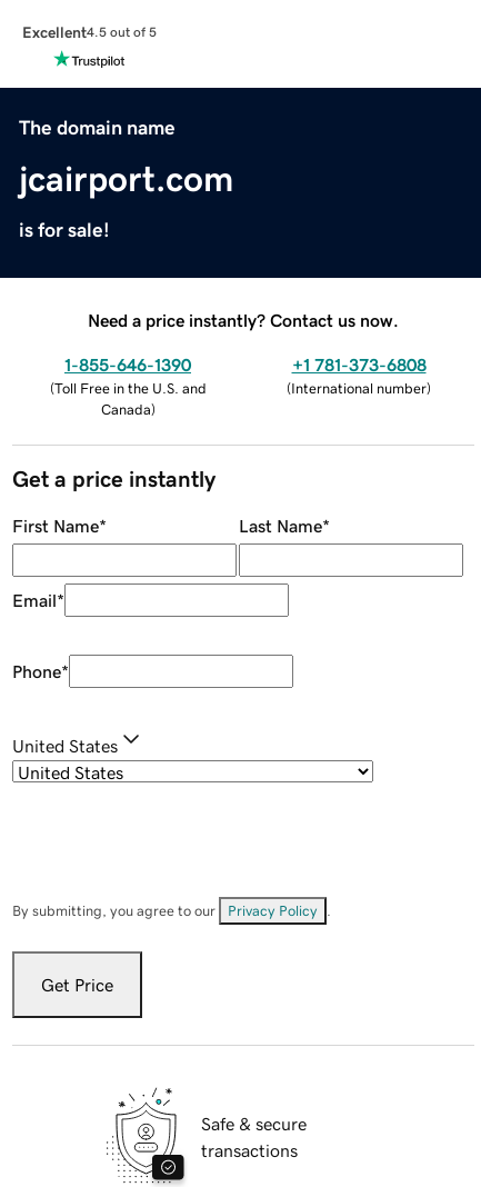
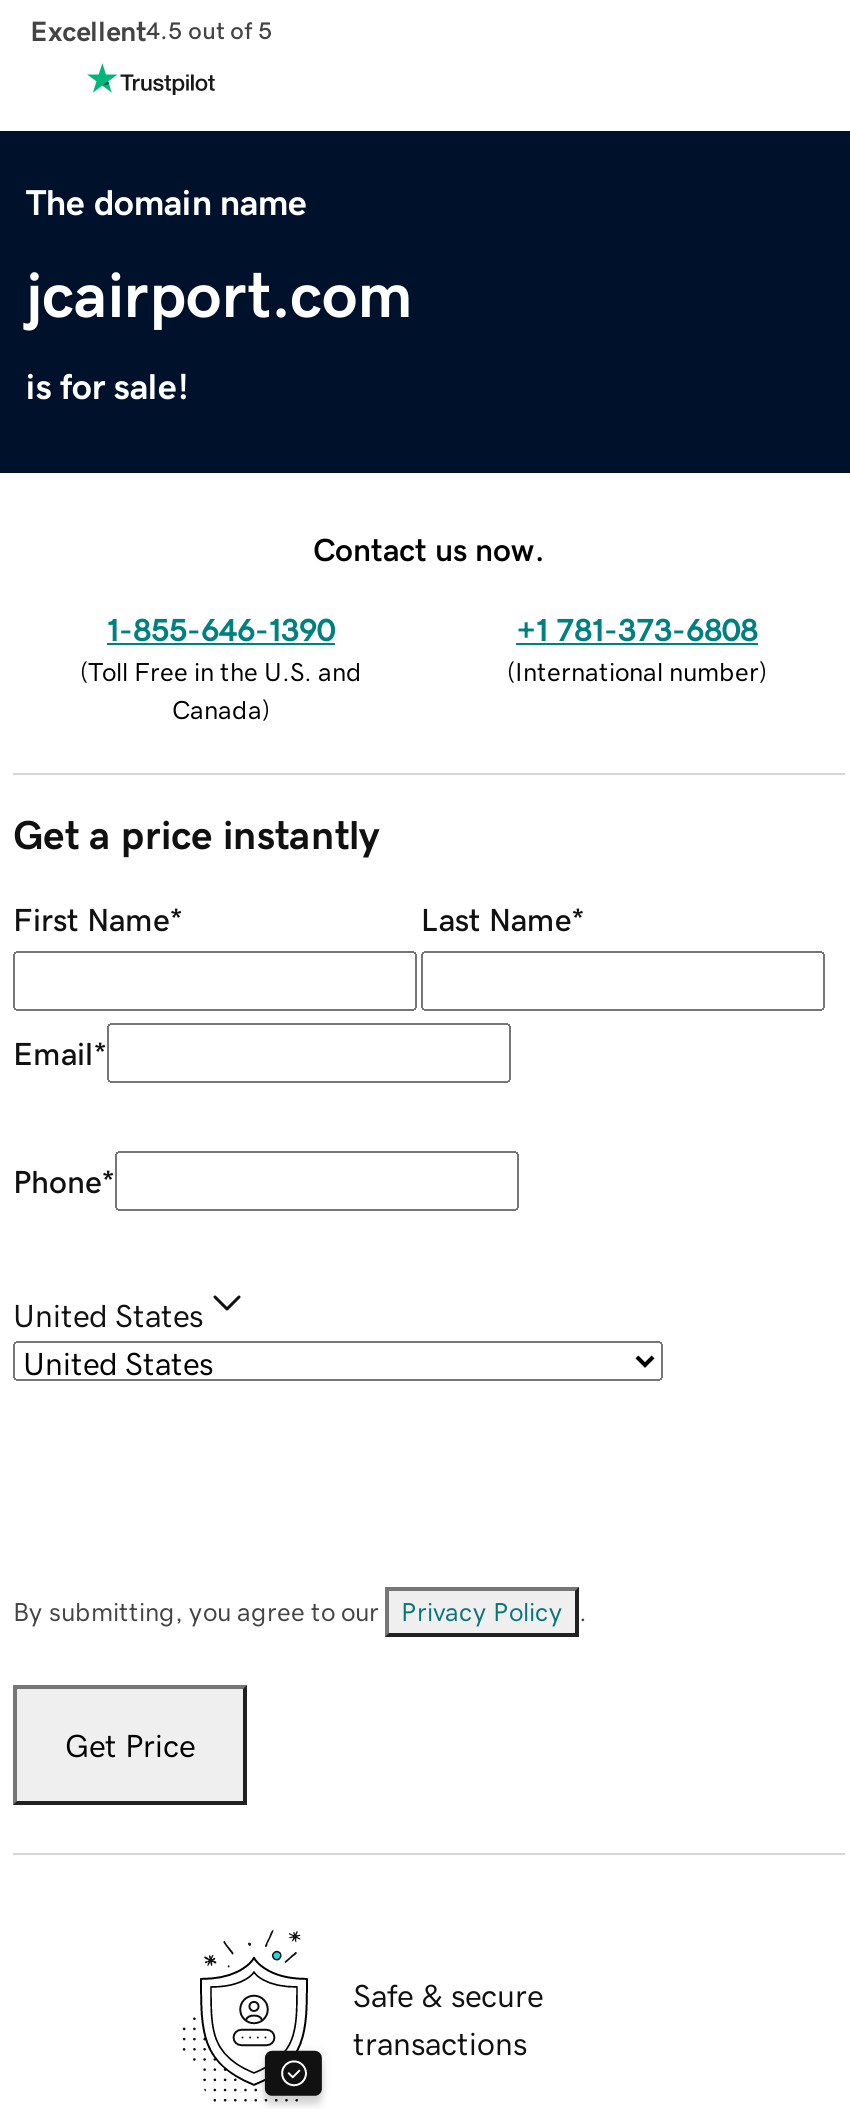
- Need a price instantly? Contact us now.
+ Contact us now.
